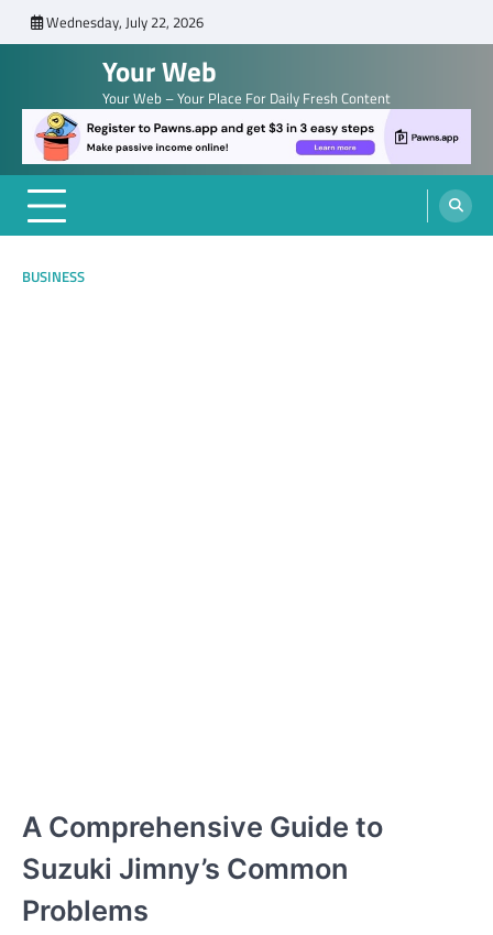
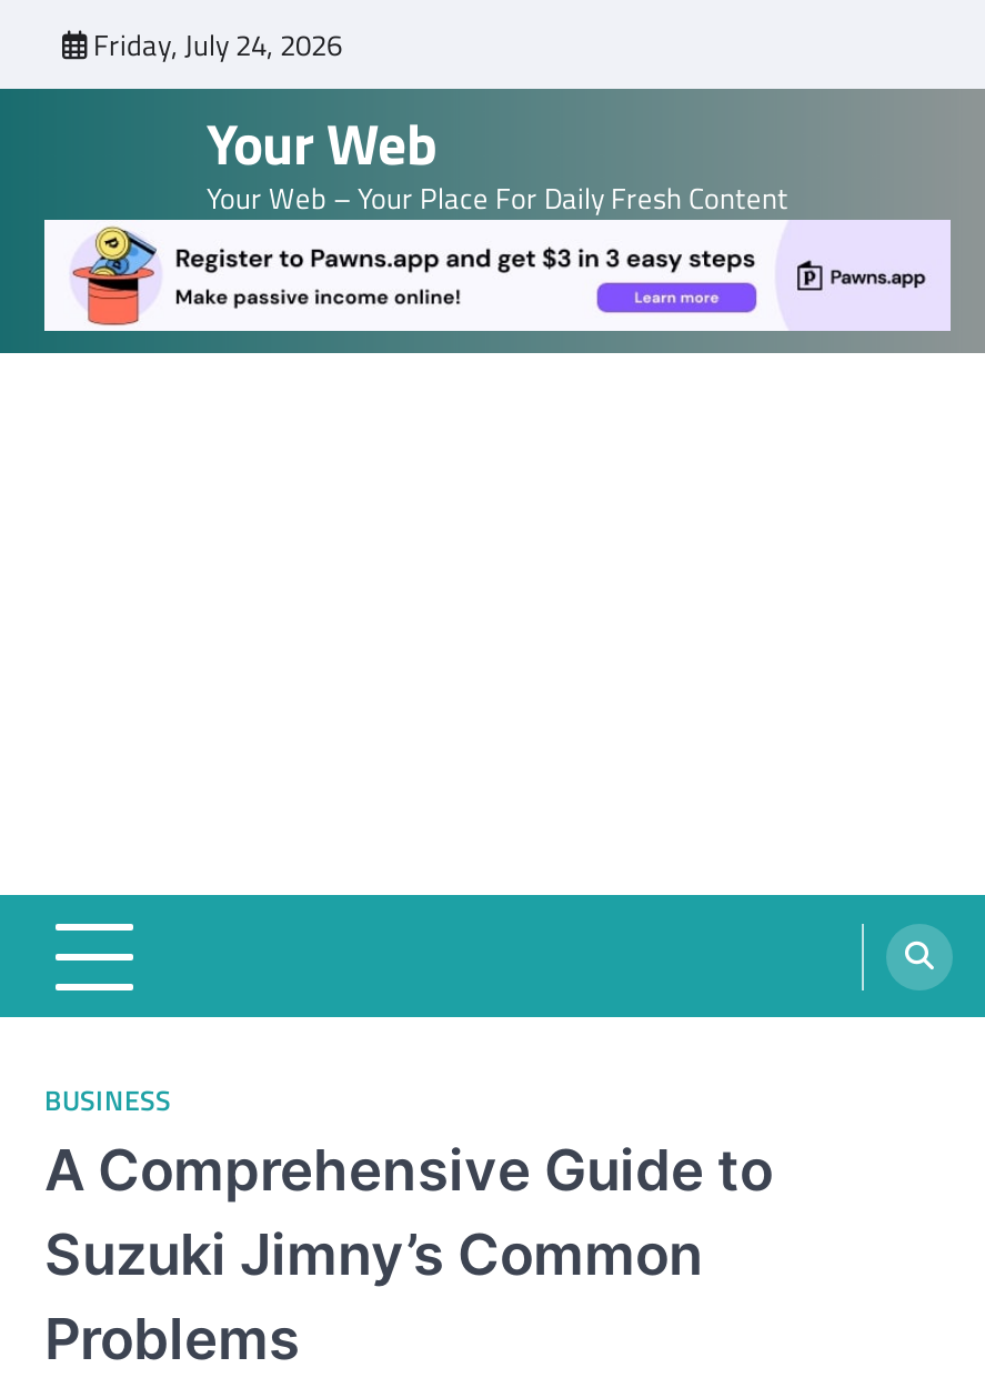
- Wednesday, July 22, 2026
+ Friday, July 24, 2026

moved down: BUSINESS
